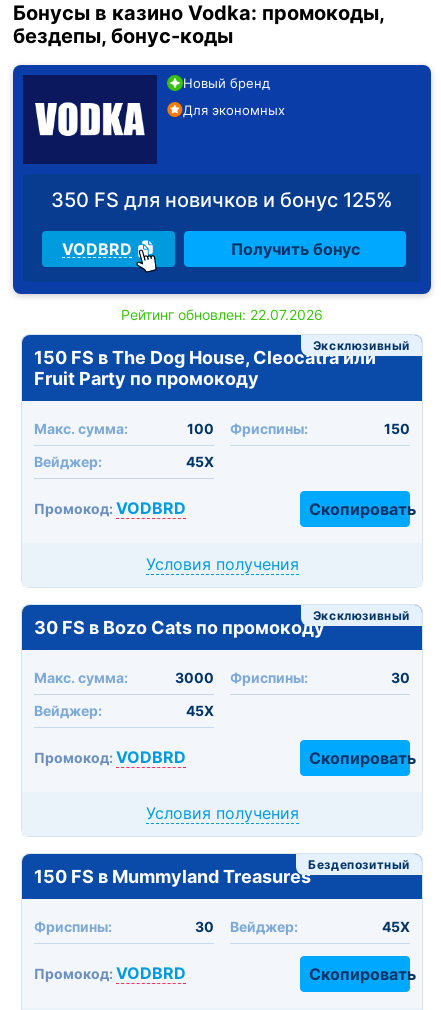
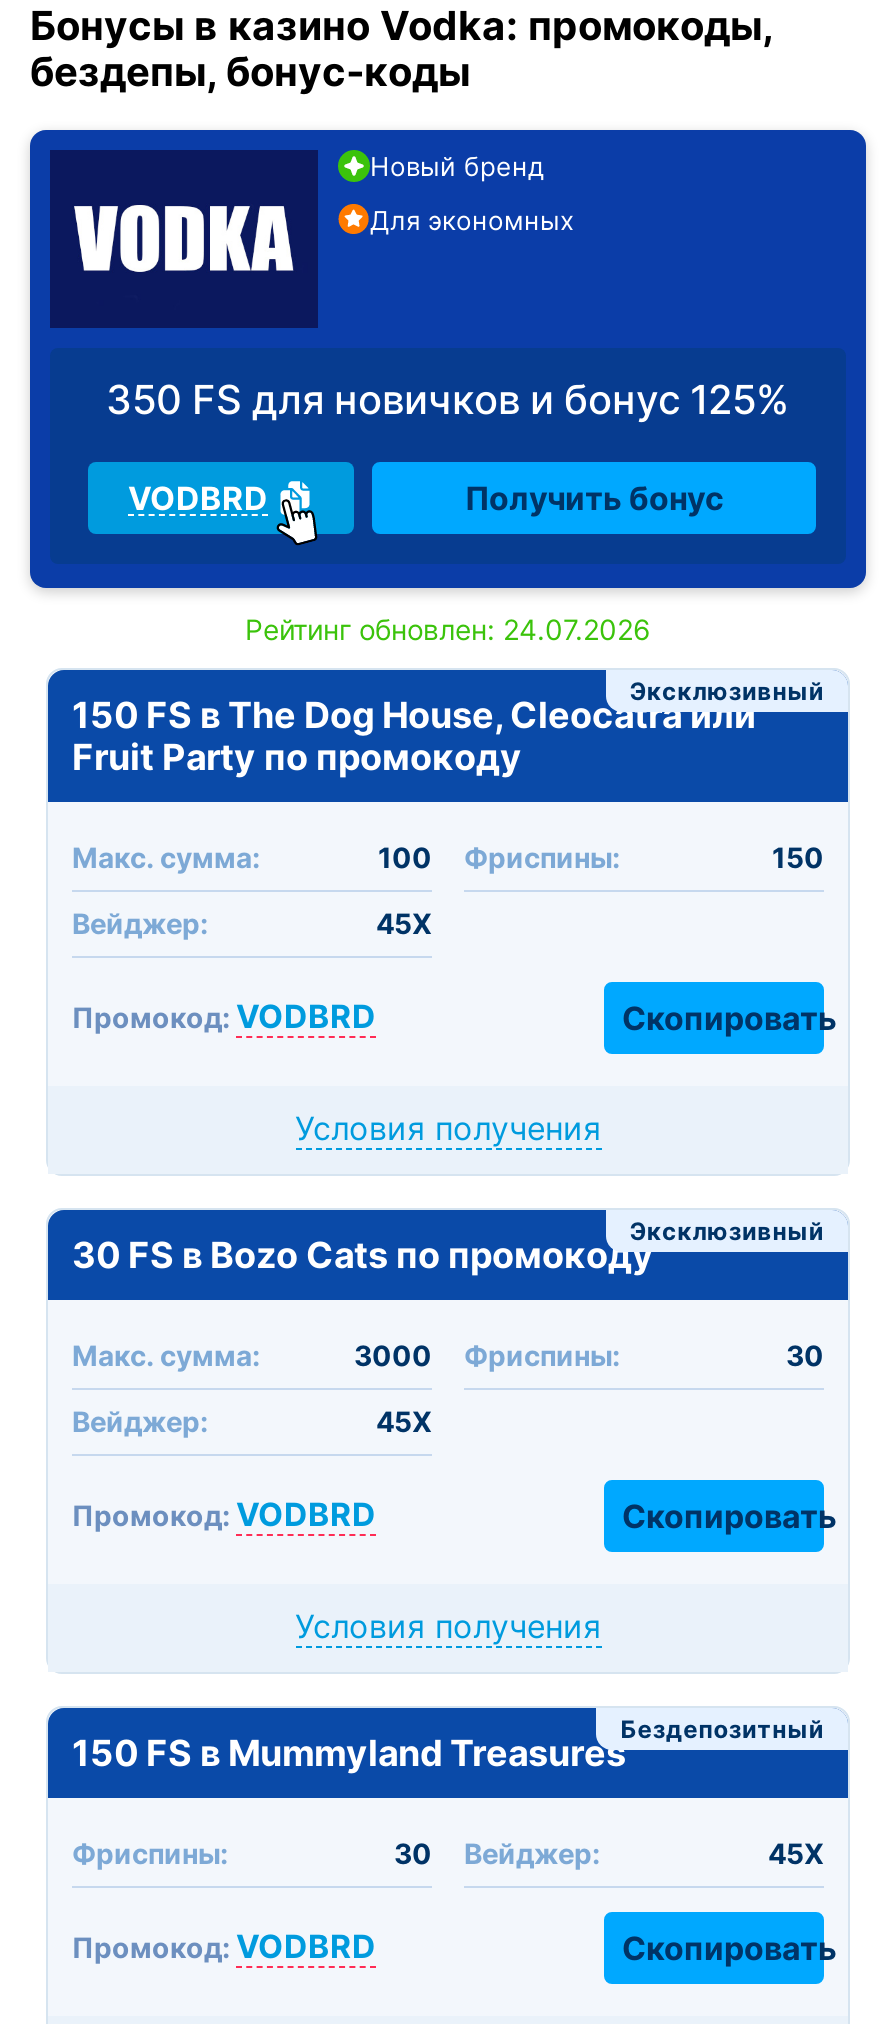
- Рейтинг обновлен: 22.07.2026
+ Рейтинг обновлен: 24.07.2026
